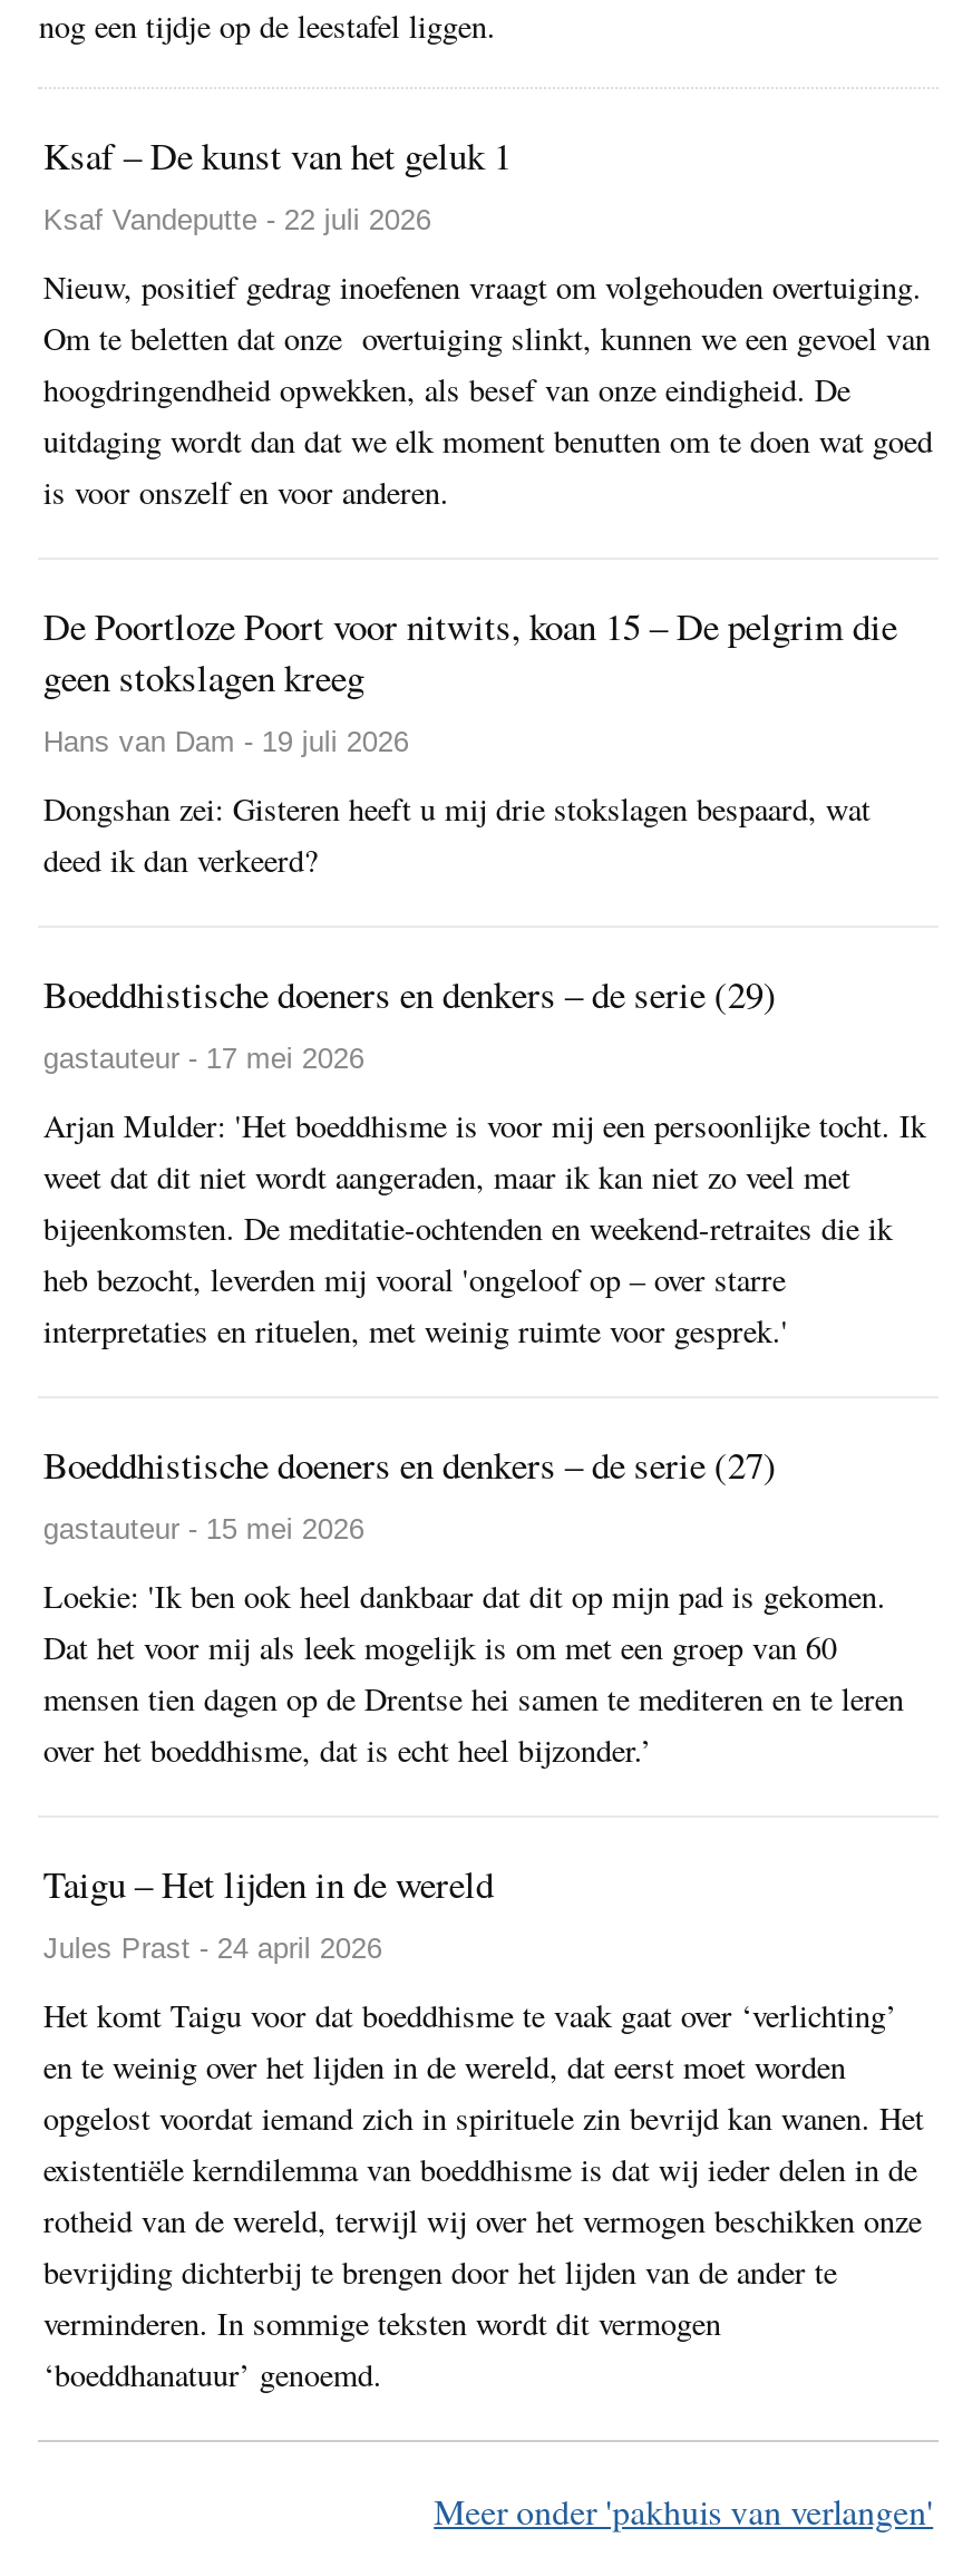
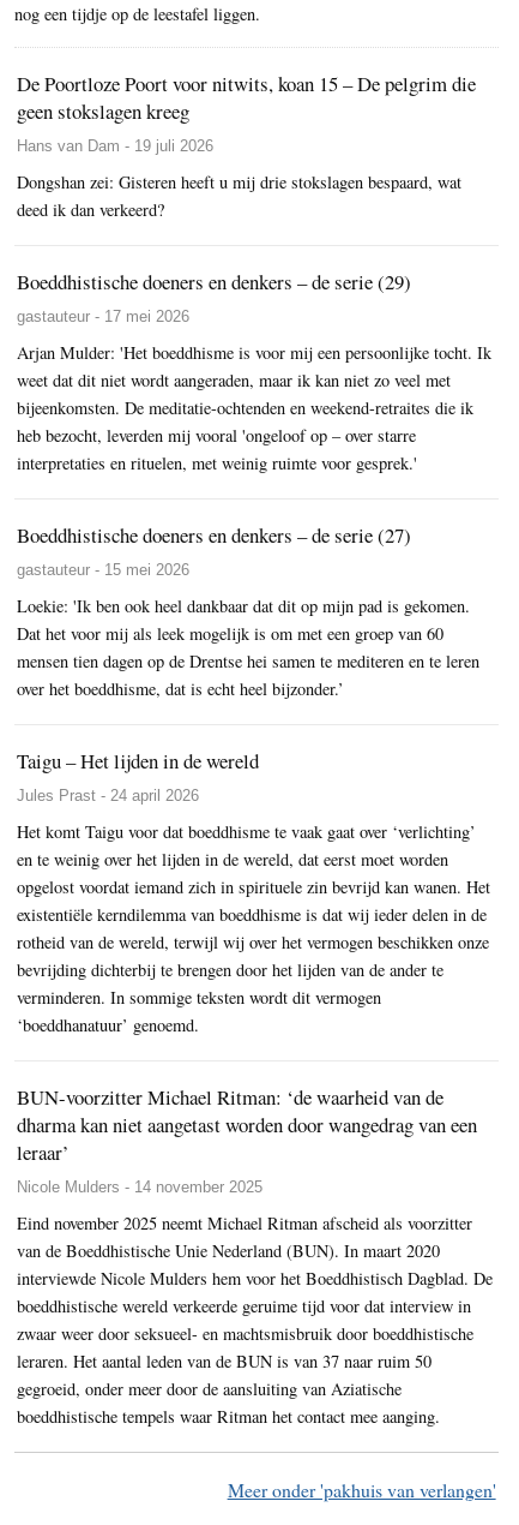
- Ksaf – De kunst van het geluk 1
- Ksaf Vandeputte - 22 juli 2026
- Nieuw, positief gedrag inoefenen vraagt om volgehouden overtuiging.
- Om te beletten dat onze overtuiging slinkt, kunnen we een gevoel van
- hoogdringendheid opwekken, als besef van onze eindigheid. De
- uitdaging wordt dan dat we elk moment benutten om te doen wat goed
- is voor onszelf en voor anderen.

moved up: De Poortloze Poort voor nitwits, koan 15 – De pelgrim die | geen stokslagen kreeg | Hans van Dam - 19 juli 2026 | ... | verminderen. In sommige teksten wordt dit vermogen | ‘boeddhanatuur’ genoemd.

+ BUN-voorzitter Michael Ritman: ‘de waarheid van de
+ dharma kan niet aangetast worden door wangedrag van een
+ leraar’
+ Nicole Mulders - 14 november 2025
+ Eind november 2025 neemt Michael Ritman afscheid als voorzitter
+ van de Boeddhistische Unie Nederland (BUN). In maart 2020
+ interviewde Nicole Mulders hem voor het Boeddhistisch Dagblad. De
+ boeddhistische wereld verkeerde geruime tijd voor dat interview in
+ zwaar weer door seksueel- en machtsmisbruik door boeddhistische
+ leraren. Het aantal leden van de BUN is van 37 naar ruim 50
+ gegroeid, onder meer door de aansluiting van Aziatische
+ boeddhistische tempels waar Ritman het contact mee aanging.
